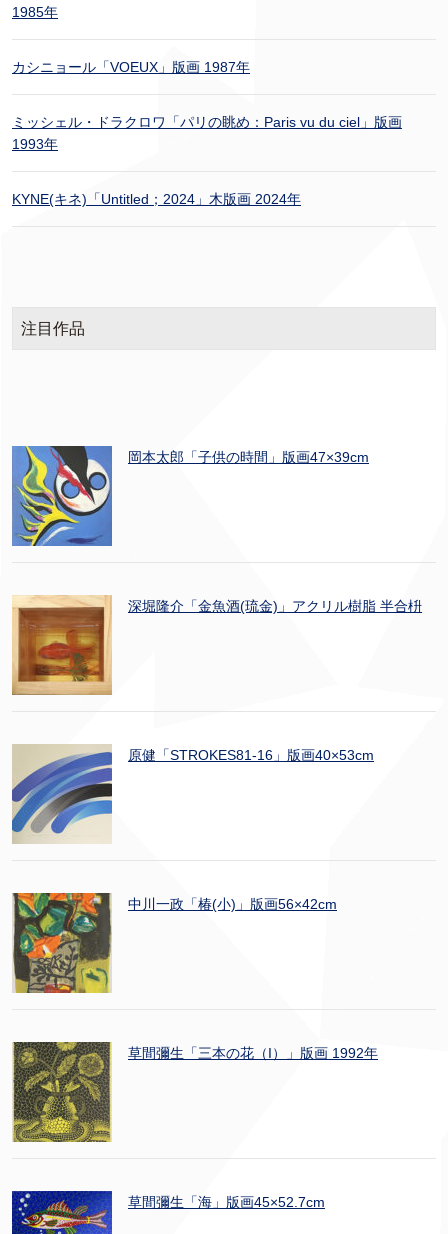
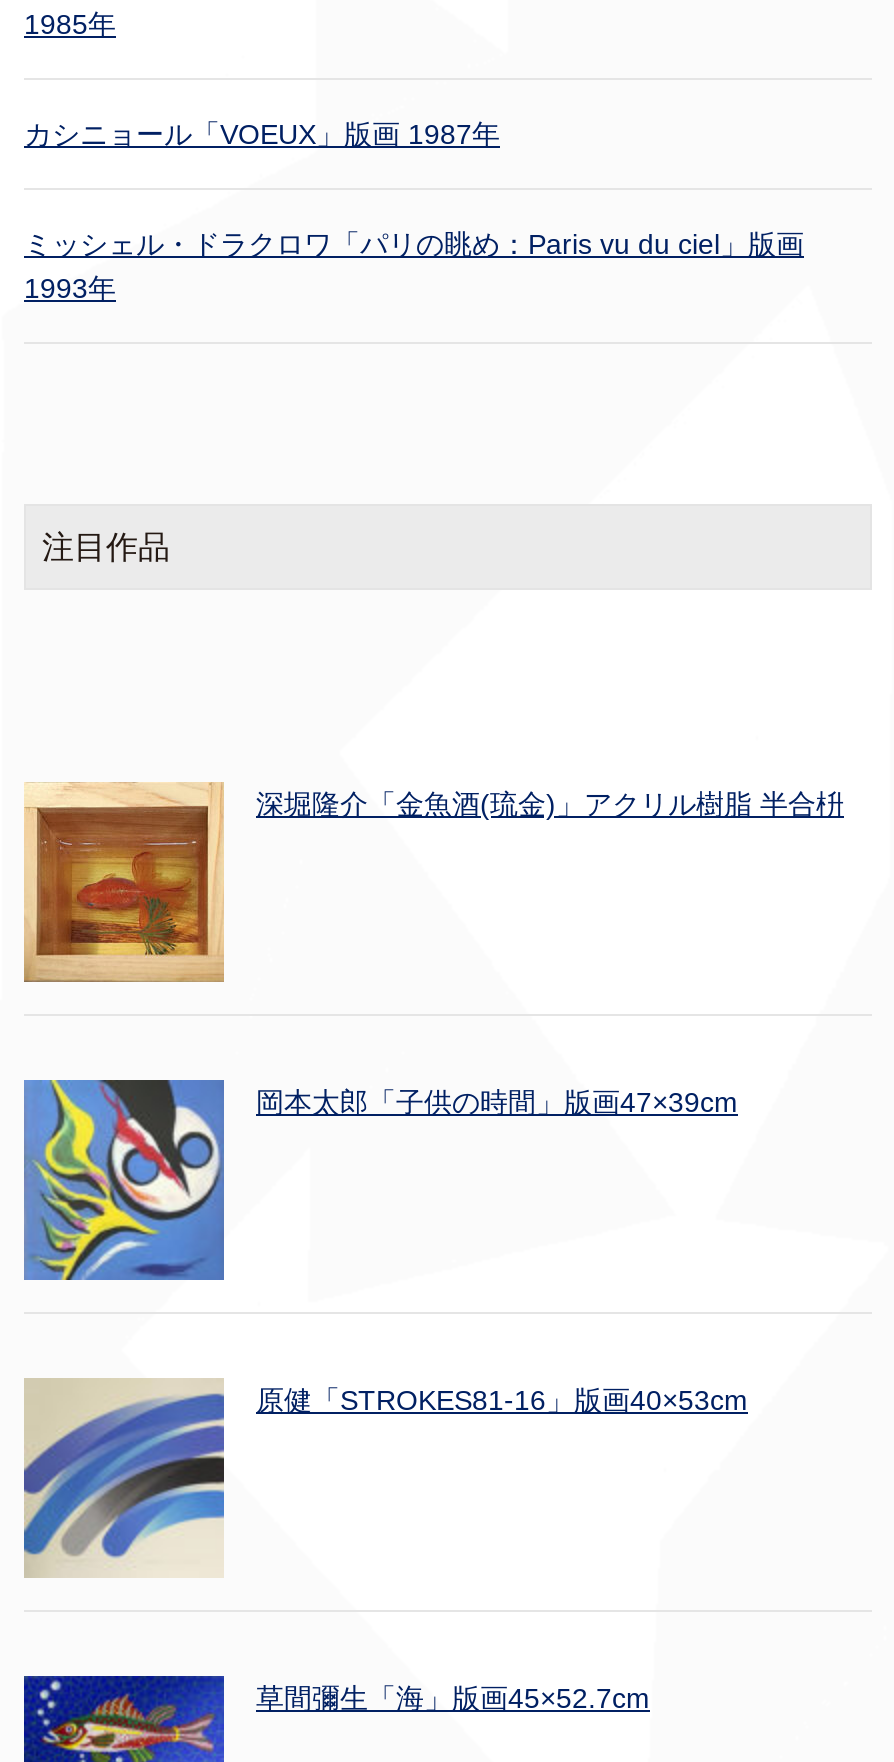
- KYNE(キネ)「Untitled；2024」木版画 2024年

moved down: [image] | 岡本太郎「子供の時間」版画47×39cm

moved up: [image] | 深堀隆介「金魚酒(琉金)」アクリル樹脂 半合枡

- [image]
- 中川一政「椿(小)」版画56×42cm

- [image]
- 草間彌生「三本の花（I）」版画 1992年
